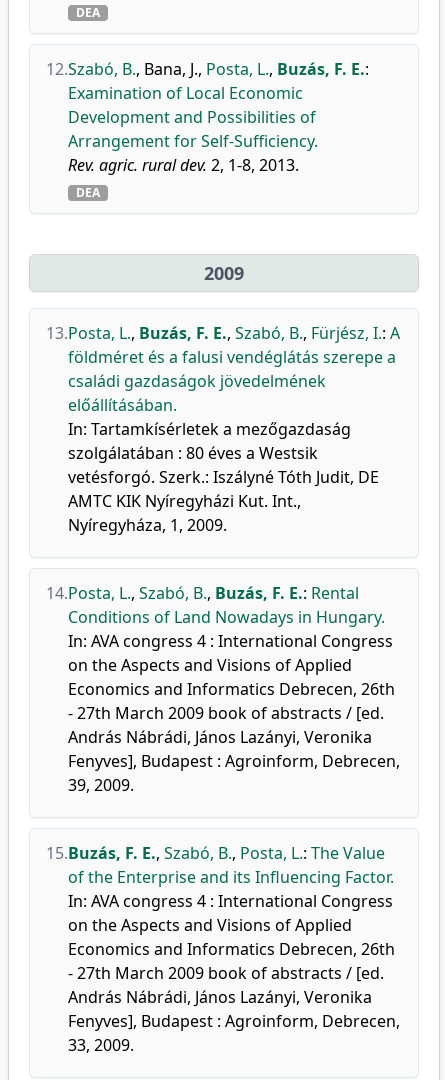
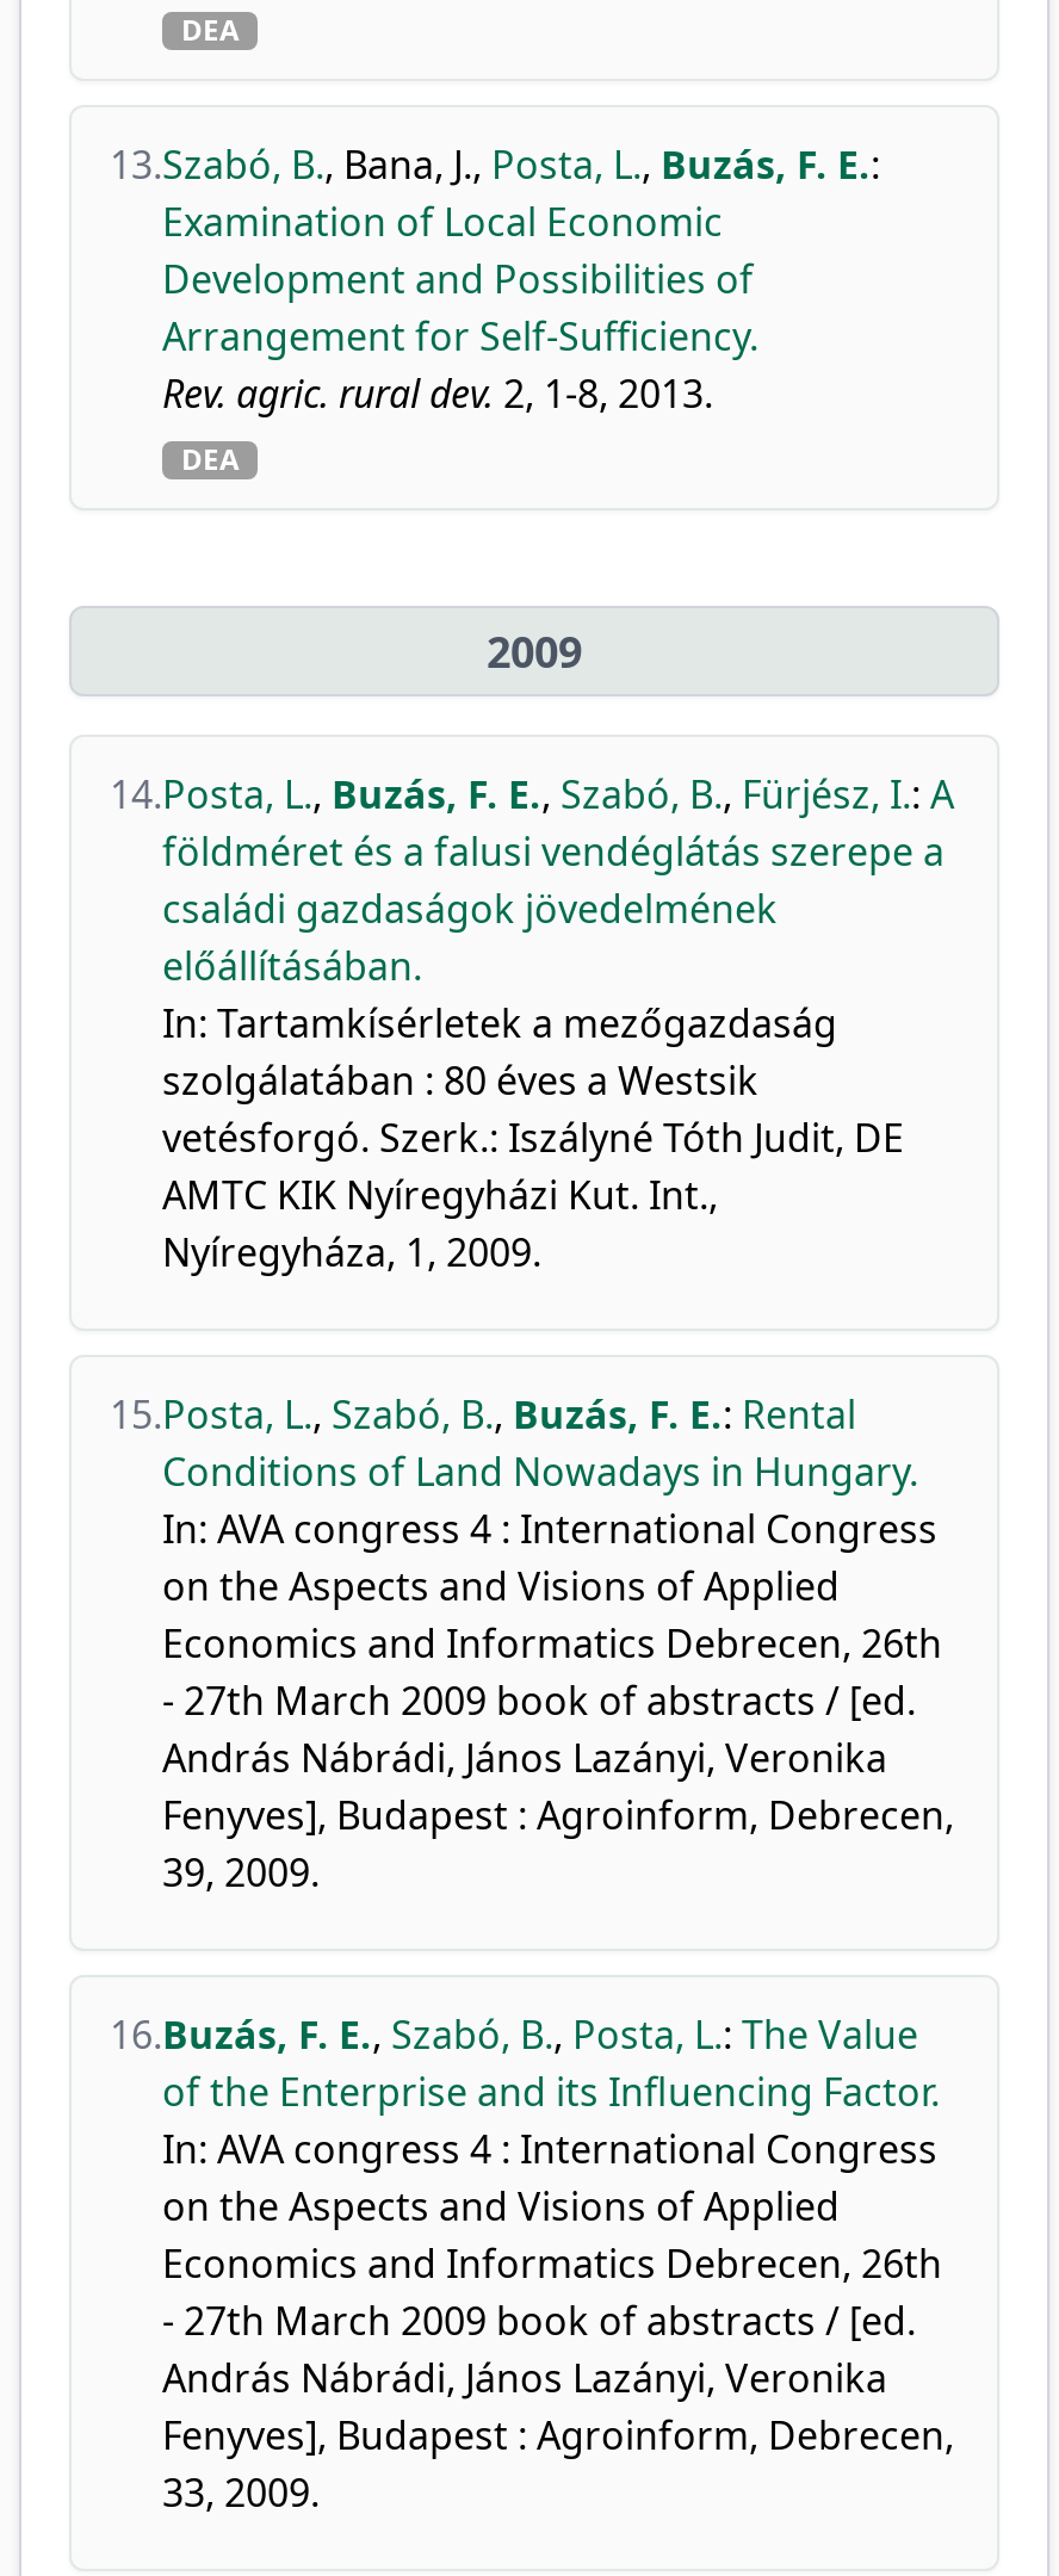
- 12.Szabó, B., Bana, J., Posta, L., Buzás, F. E.:
+ 13.Szabó, B., Bana, J., Posta, L., Buzás, F. E.:

- 13.Posta, L., Buzás, F. E., Szabó, B., Fürjész, I.: A
+ 14.Posta, L., Buzás, F. E., Szabó, B., Fürjész, I.: A

- 14.Posta, L., Szabó, B., Buzás, F. E.: Rental
+ 15.Posta, L., Szabó, B., Buzás, F. E.: Rental

- 15.Buzás, F. E., Szabó, B., Posta, L.: The Value
+ 16.Buzás, F. E., Szabó, B., Posta, L.: The Value
